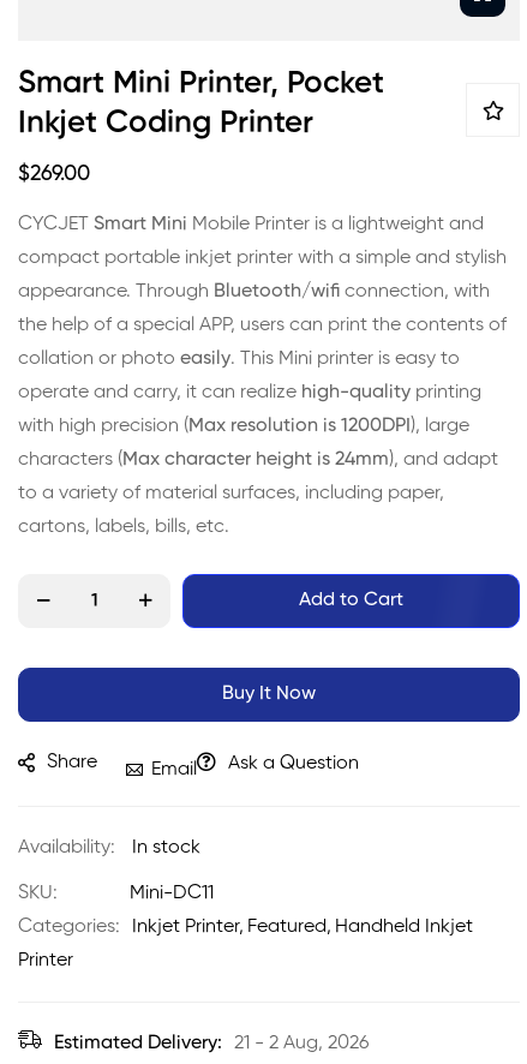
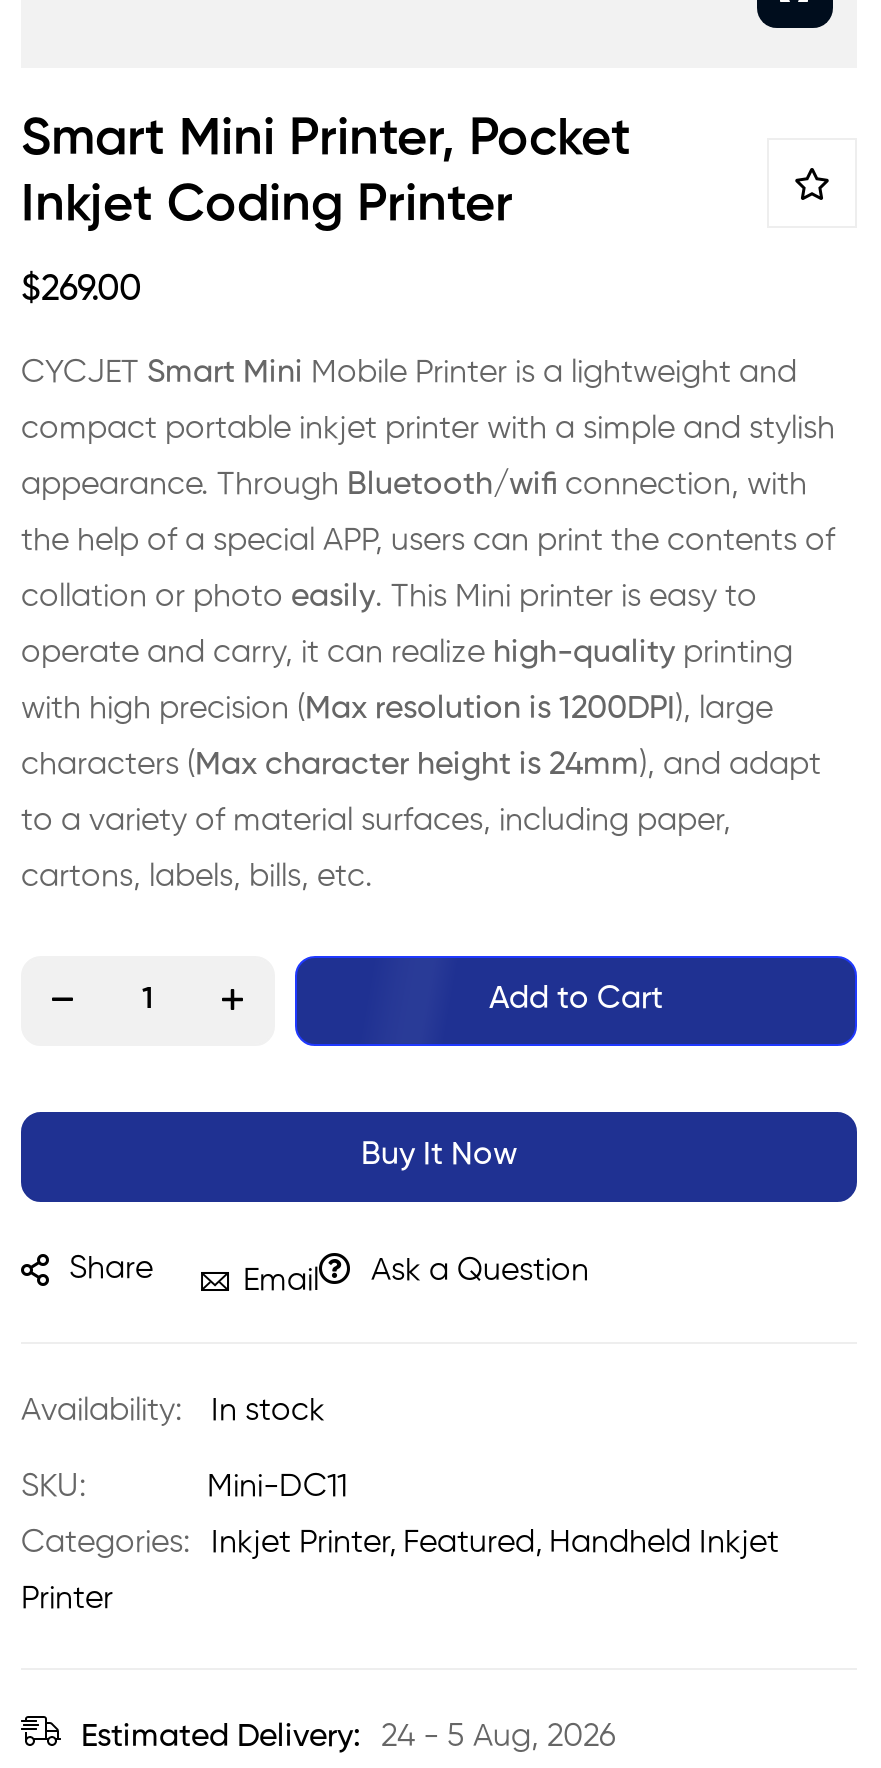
- Estimated Delivery: 21 - 2 Aug, 2026
+ Estimated Delivery: 24 - 5 Aug, 2026
